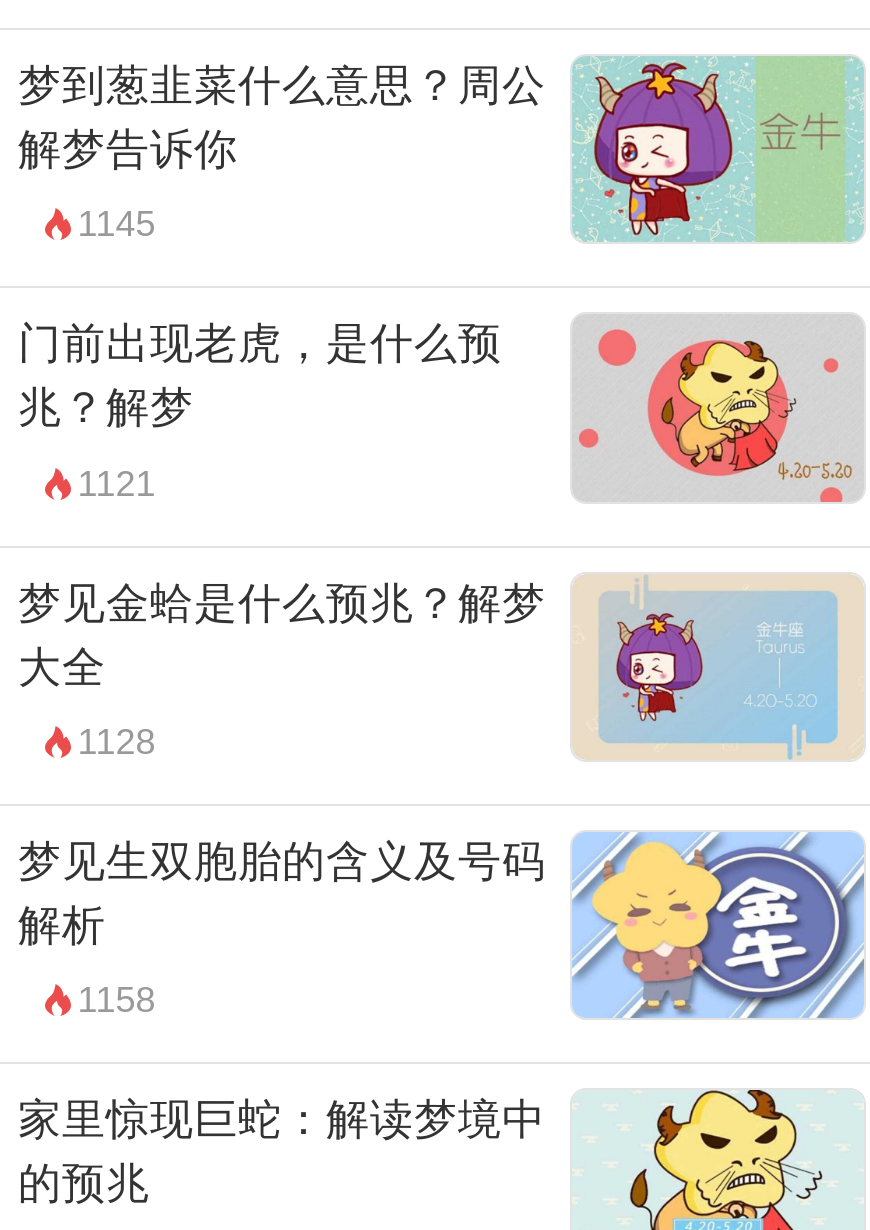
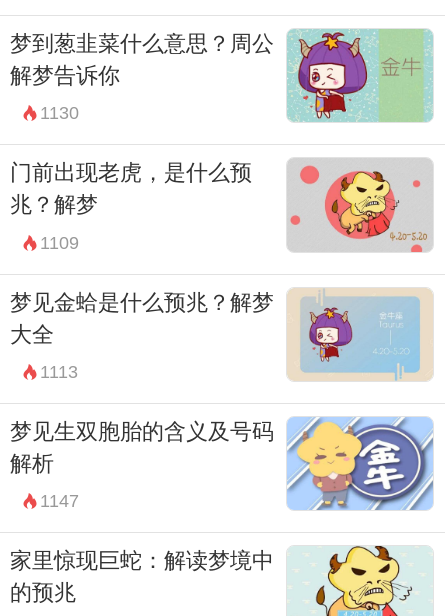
- 1145
+ 1130

- 1121
+ 1109

- 1128
+ 1113

- 1158
+ 1147
